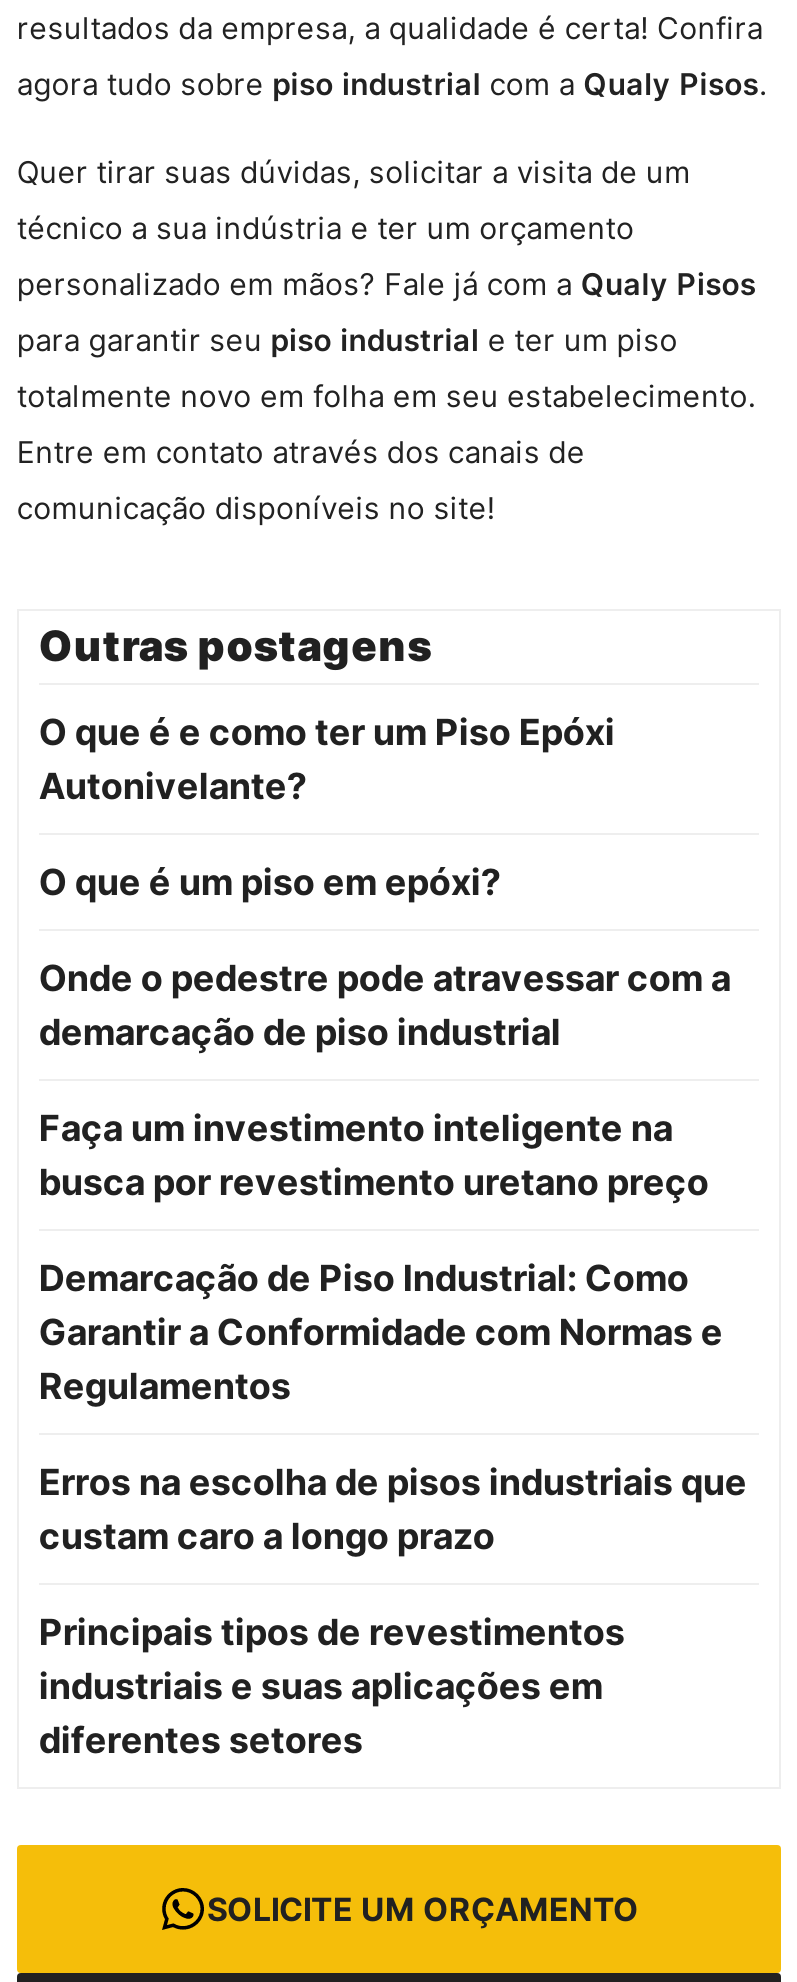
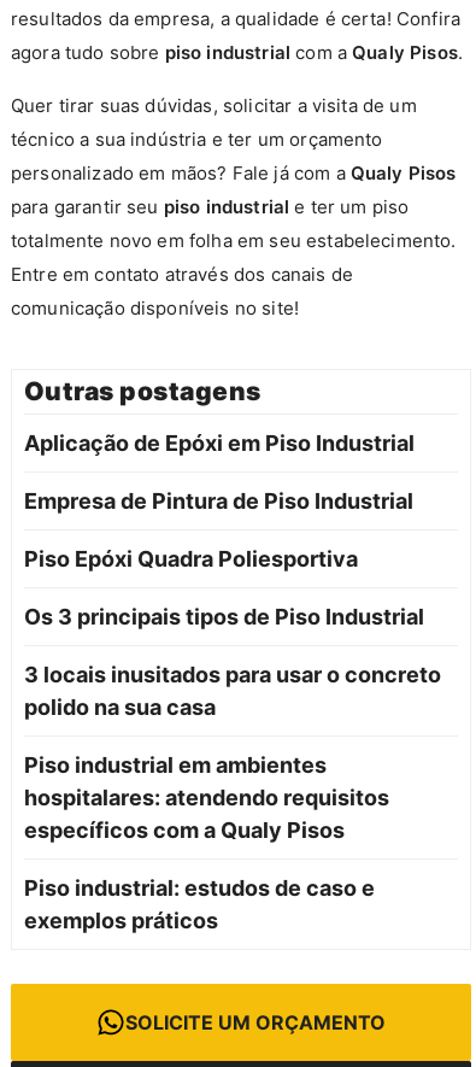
- O que é e como ter um Piso Epóxi
- Autonivelante?
+ Aplicação de Epóxi em Piso Industrial

- O que é um piso em epóxi?
+ Empresa de Pintura de Piso Industrial

- Onde o pedestre pode atravessar com a
- demarcação de piso industrial
+ Piso Epóxi Quadra Poliesportiva

- Faça um investimento inteligente na
- busca por revestimento uretano preço
+ Os 3 principais tipos de Piso Industrial

- Demarcação de Piso Industrial: Como
- Garantir a Conformidade com Normas e
- Regulamentos
+ 3 locais inusitados para usar o concreto
+ polido na sua casa

- Erros na escolha de pisos industriais que
- custam caro a longo prazo
+ Piso industrial em ambientes
+ hospitalares: atendendo requisitos
+ específicos com a Qualy Pisos

- Principais tipos de revestimentos
- industriais e suas aplicações em
- diferentes setores
+ Piso industrial: estudos de caso e
+ exemplos práticos
